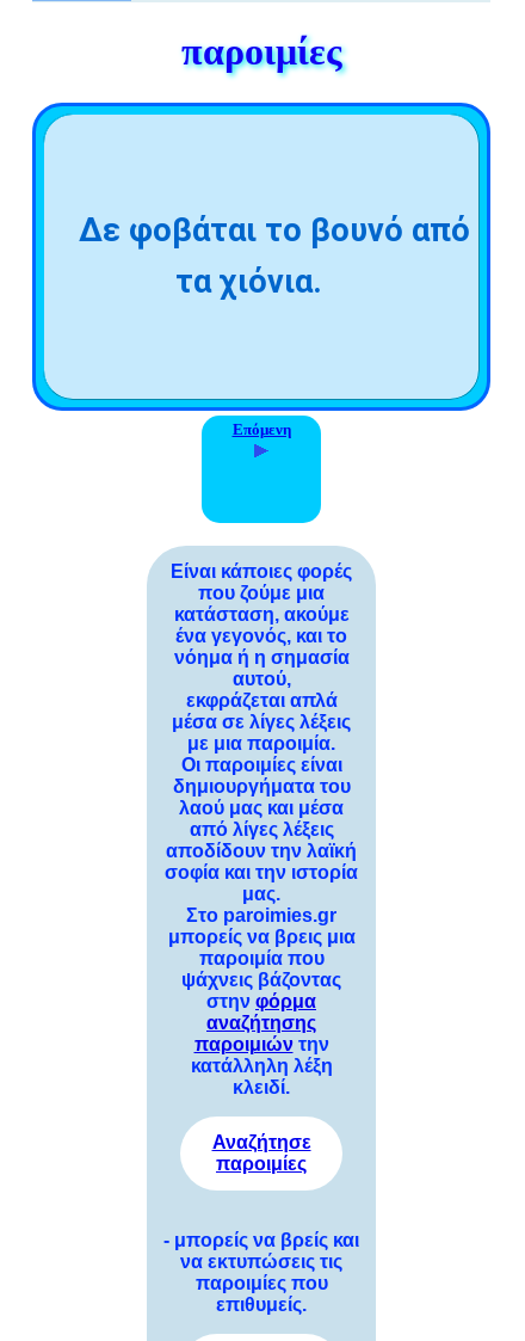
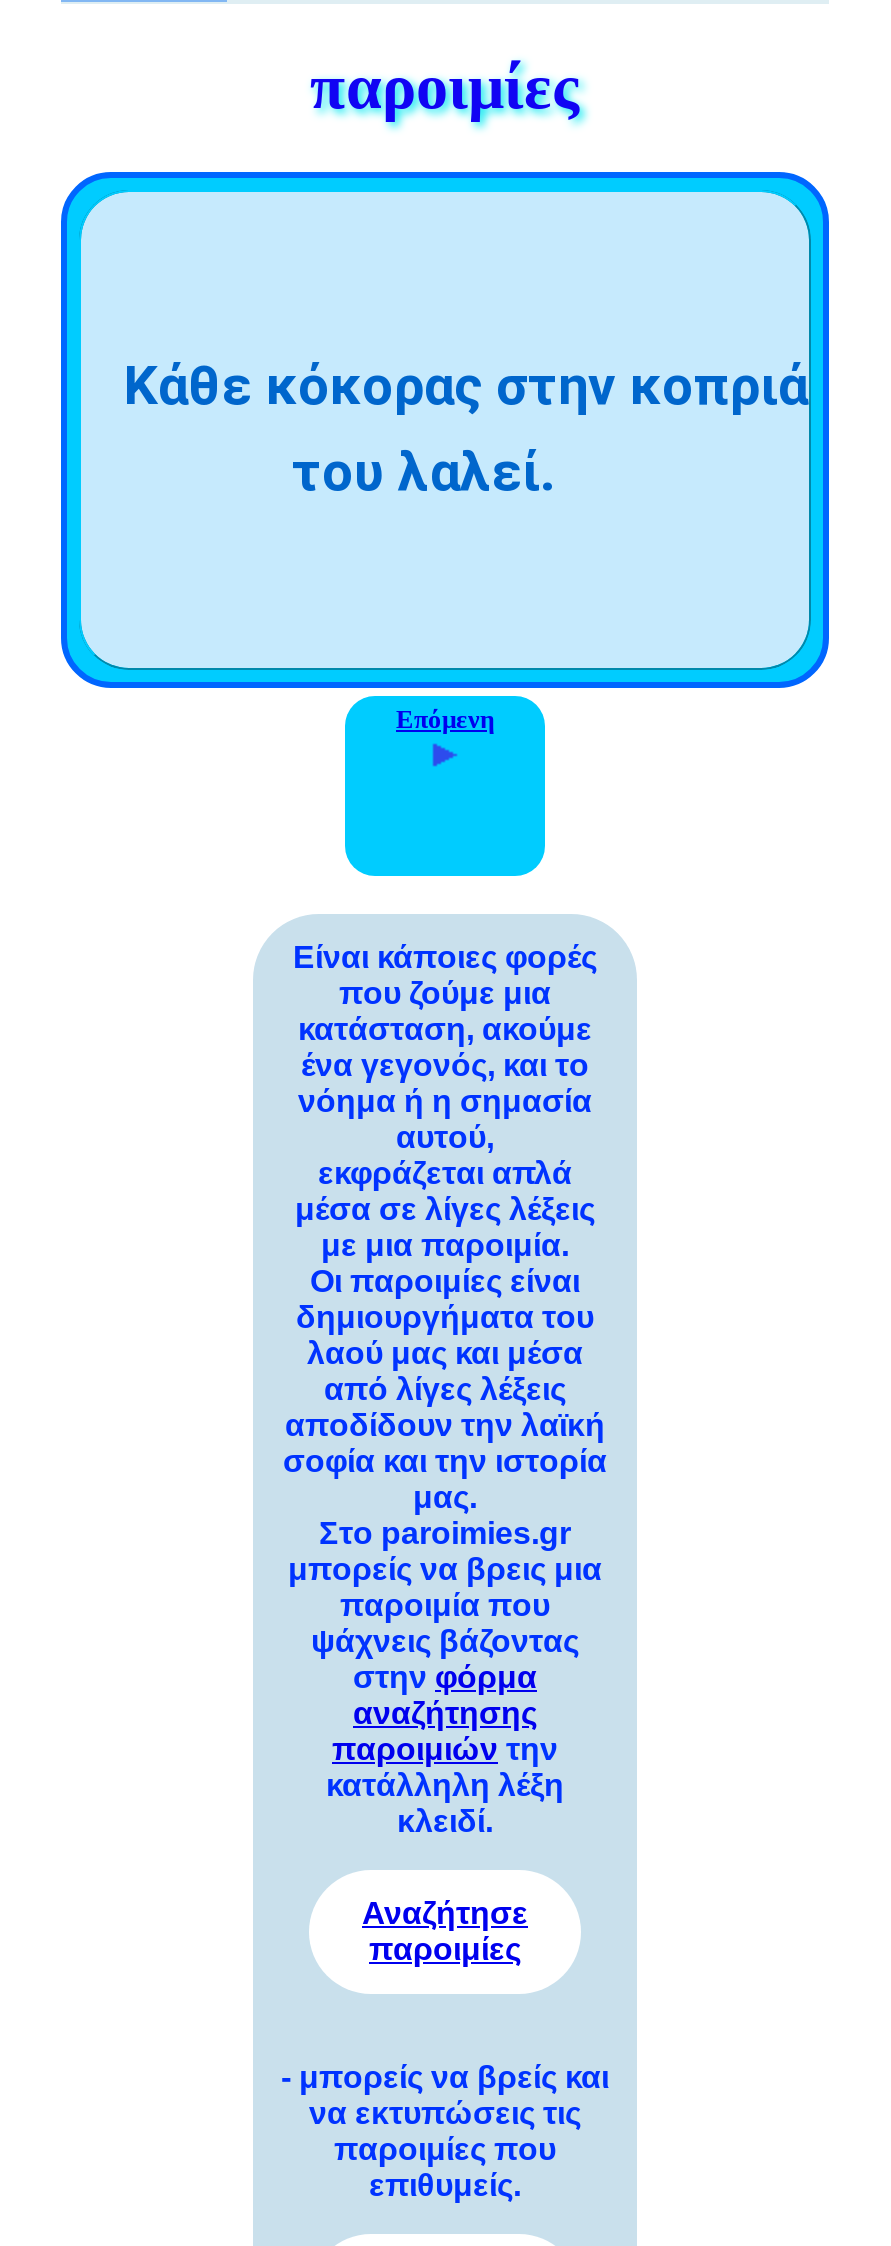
- Δε φοβάται το βουνό από
- τα χιόνια.
+ Κάθε κόκορας στην κοπριά
+ του λαλεί.
